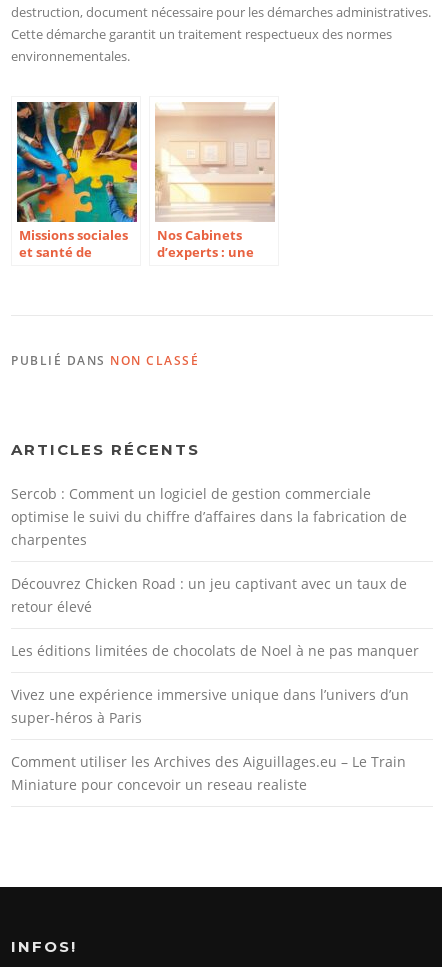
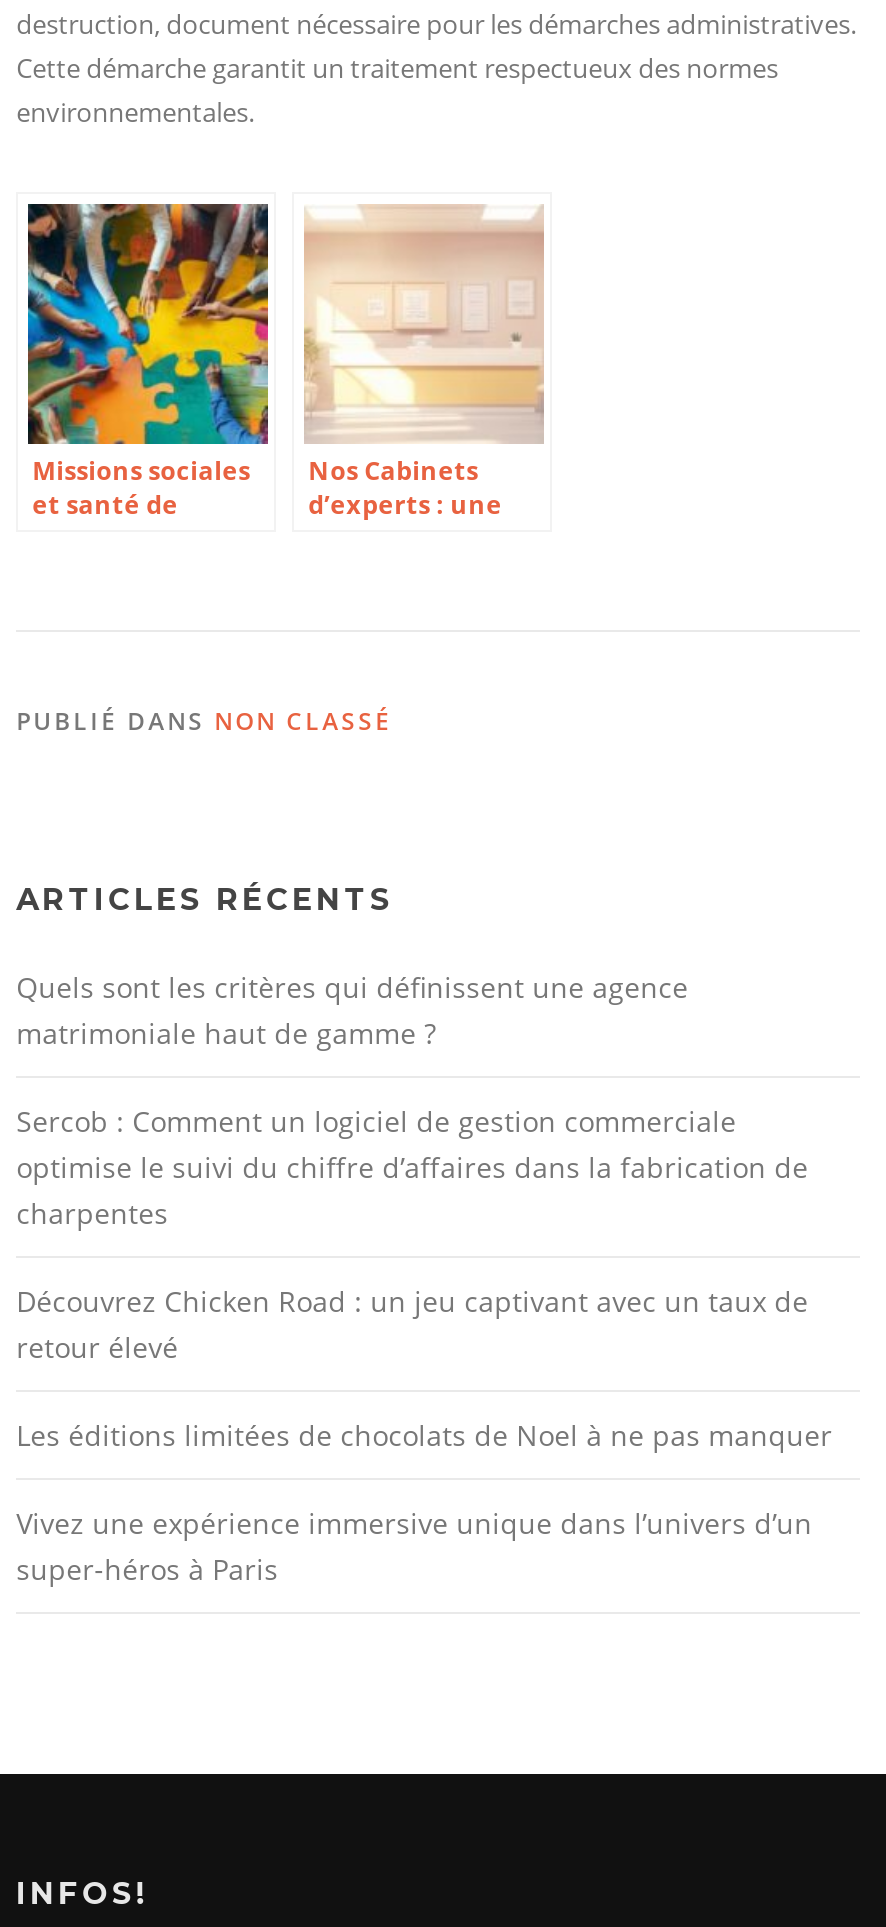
+ Quels sont les critères qui définissent une agence
+ matrimoniale haut de gamme ?

moved down: Sercob : Comment un logiciel de gestion commerciale | optimise le suivi du chiffre d’affaires dans la fabrication de | charpentes | Découvrez Chicken Road : un jeu captivant avec un taux de | retour élevé | Les éditions limitées de chocolats de Noel à ne pas manquer | Vivez une expérience immersive unique dans l’univers d’un | super-héros à Paris

- Comment utiliser les Archives des Aiguillages.eu – Le Train
- Miniature pour concevoir un reseau realiste
